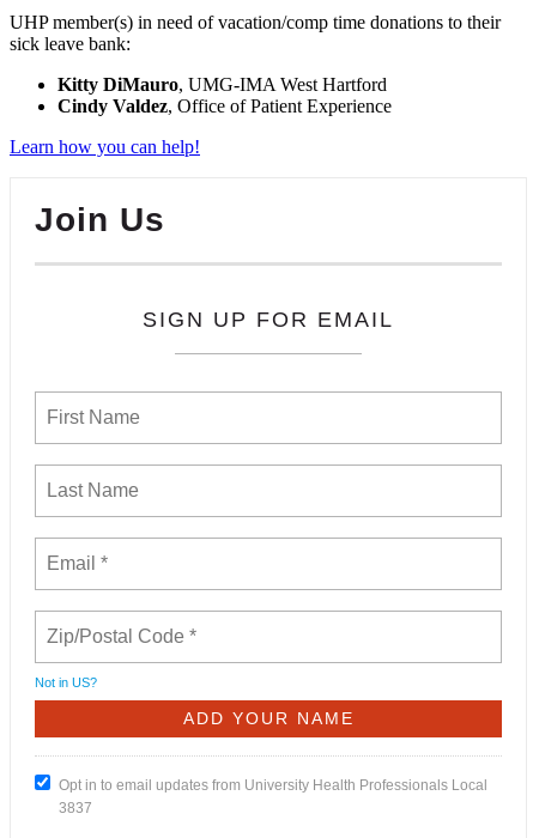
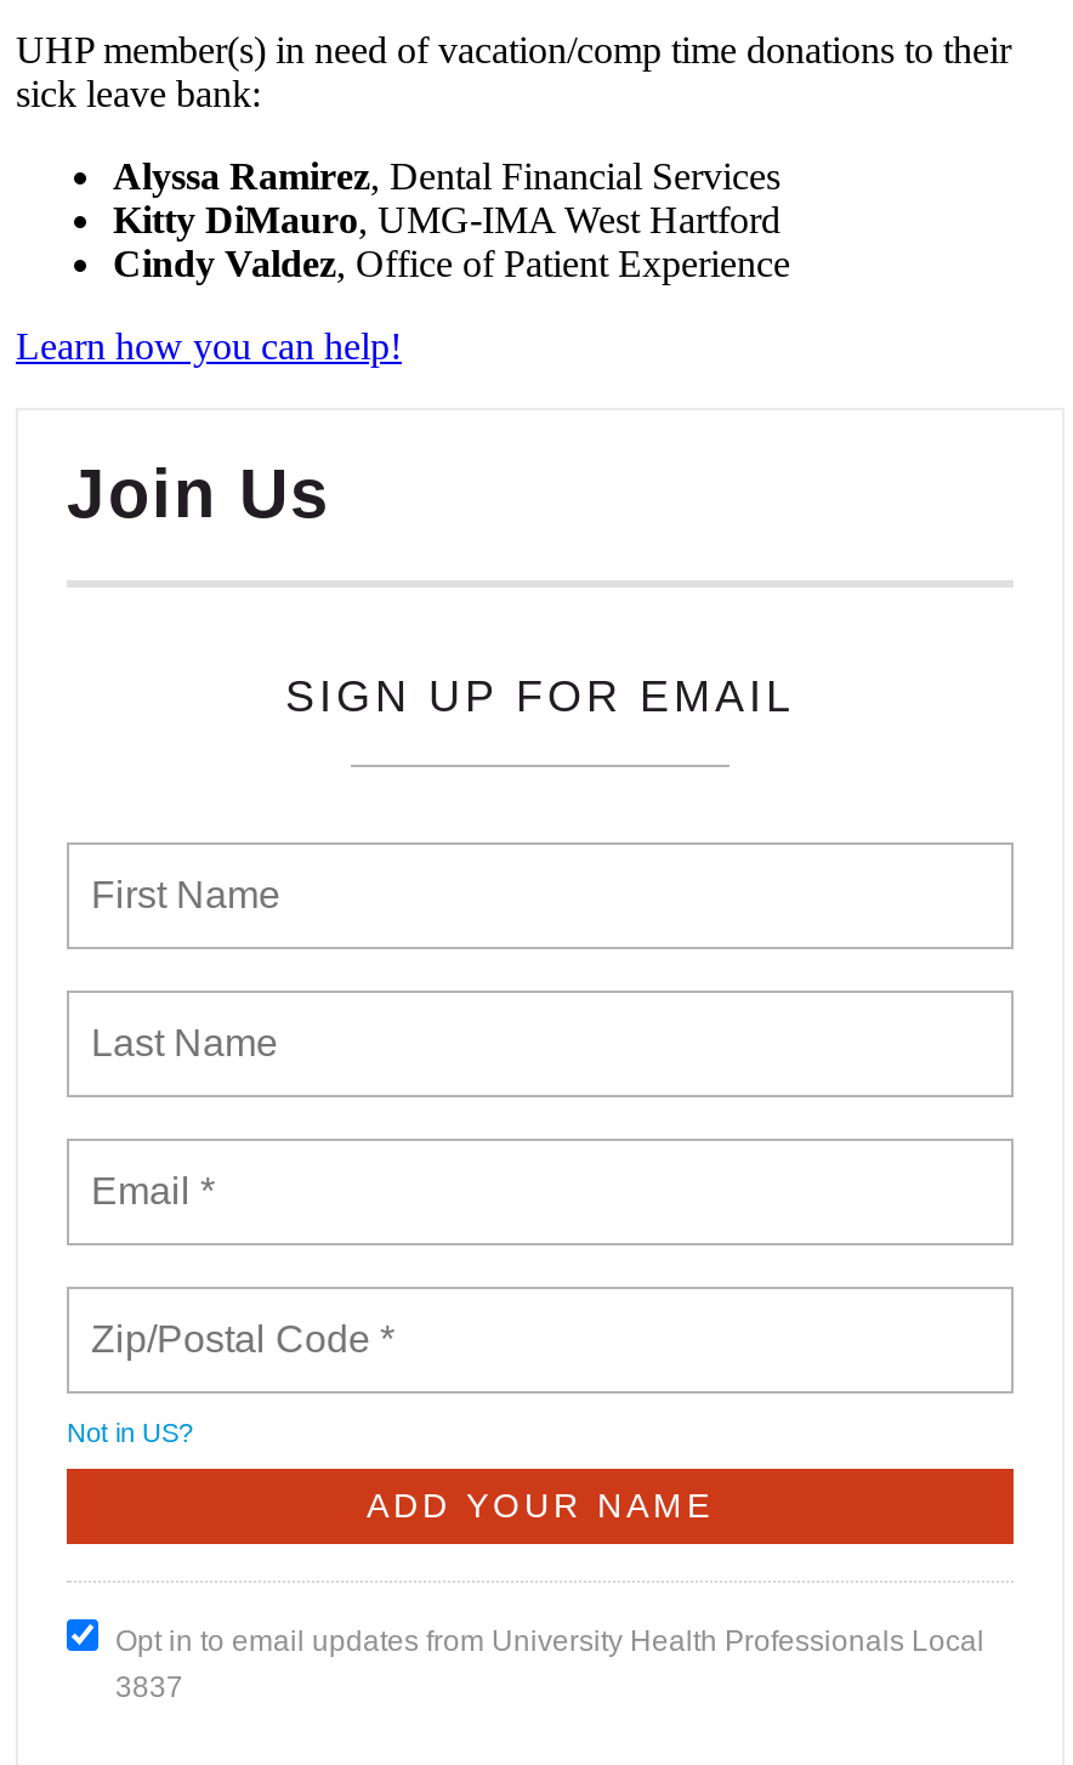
+ Alyssa Ramirez, Dental Financial Services
